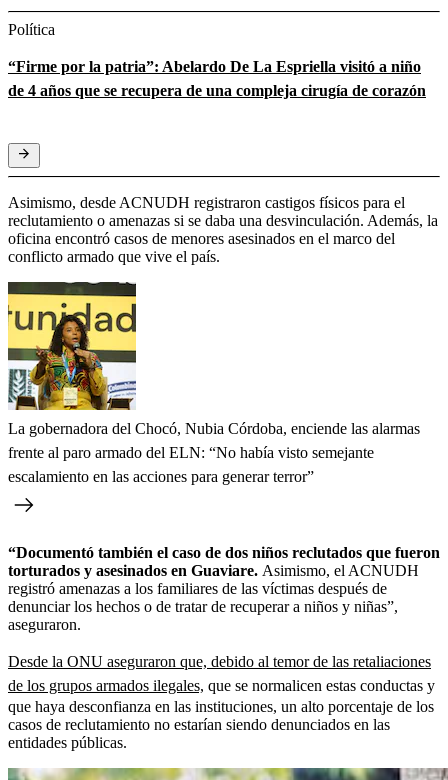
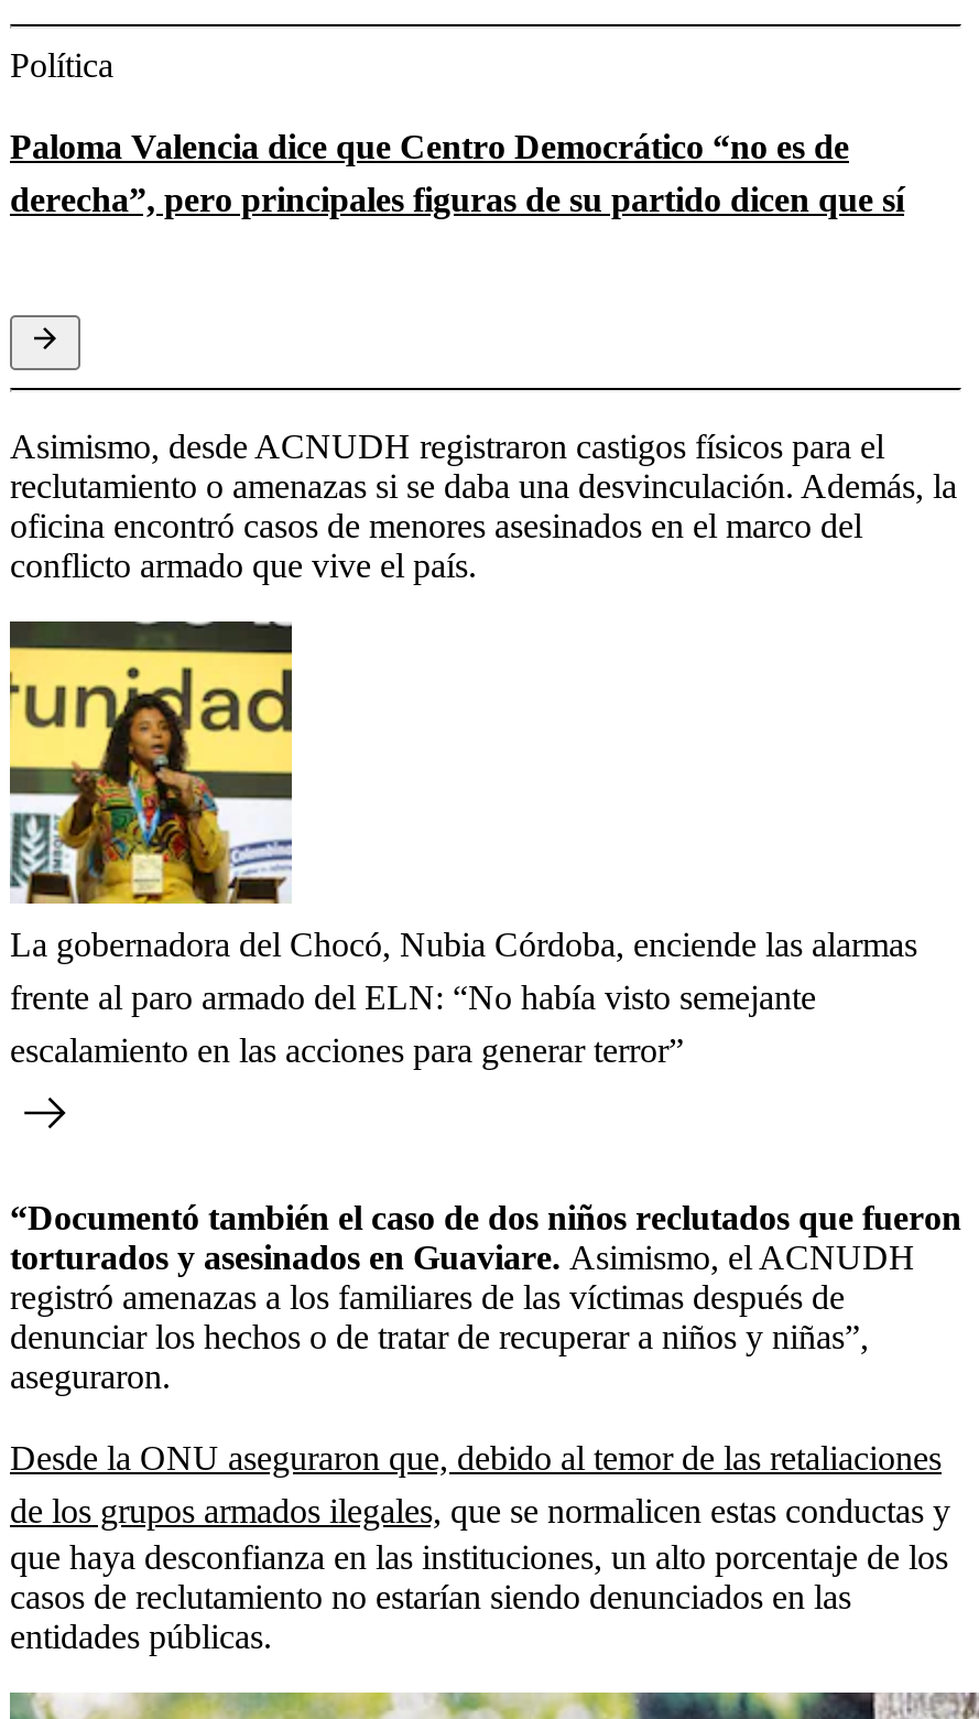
- “Firme por la patria”: Abelardo De La Espriella visitó a niño
- de 4 años que se recupera de una compleja cirugía de corazón
+ Paloma Valencia dice que Centro Democrático “no es de
+ derecha”, pero principales figuras de su partido dicen que sí
